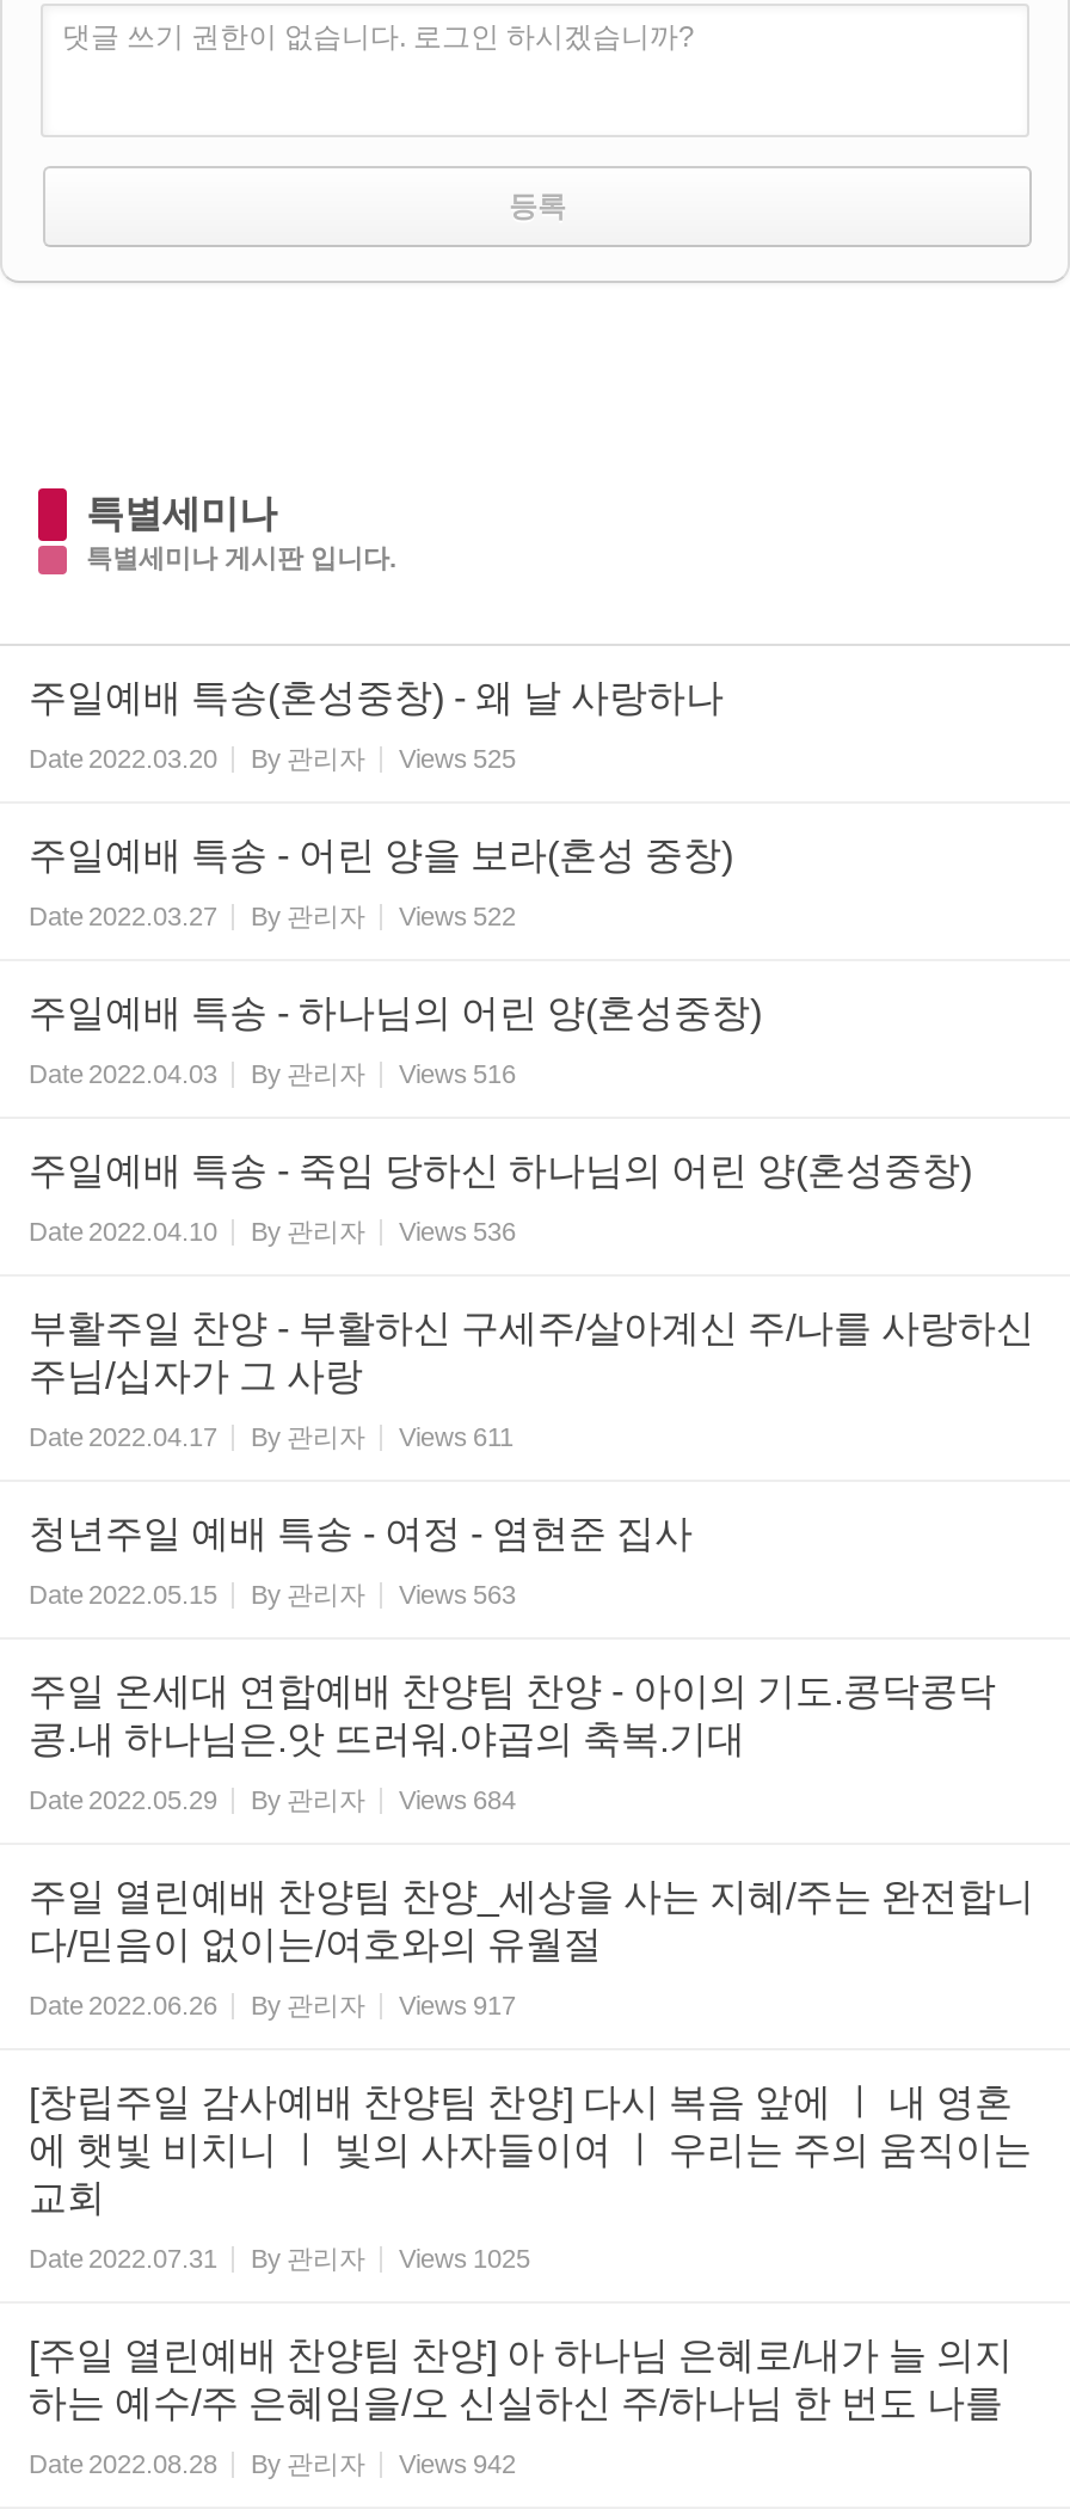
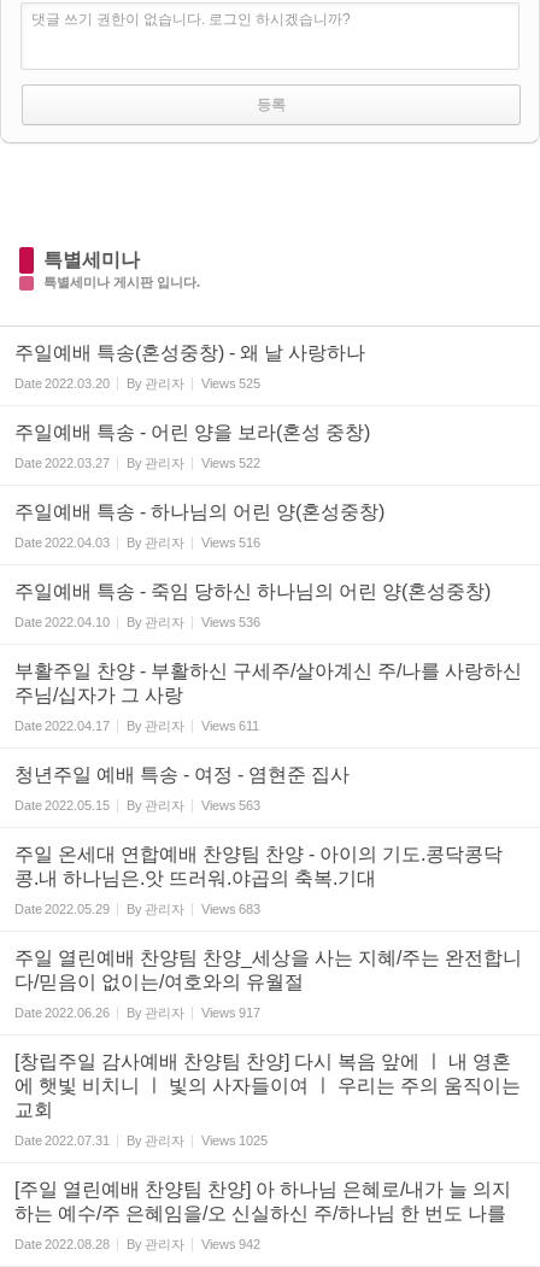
- Date 2022.05.29 By 관리자 Views 684
+ Date 2022.05.29 By 관리자 Views 683
